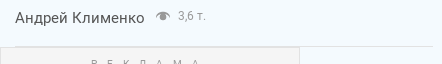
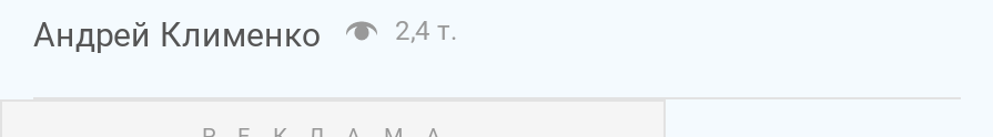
- 3,6 т.
+ 2,4 т.
